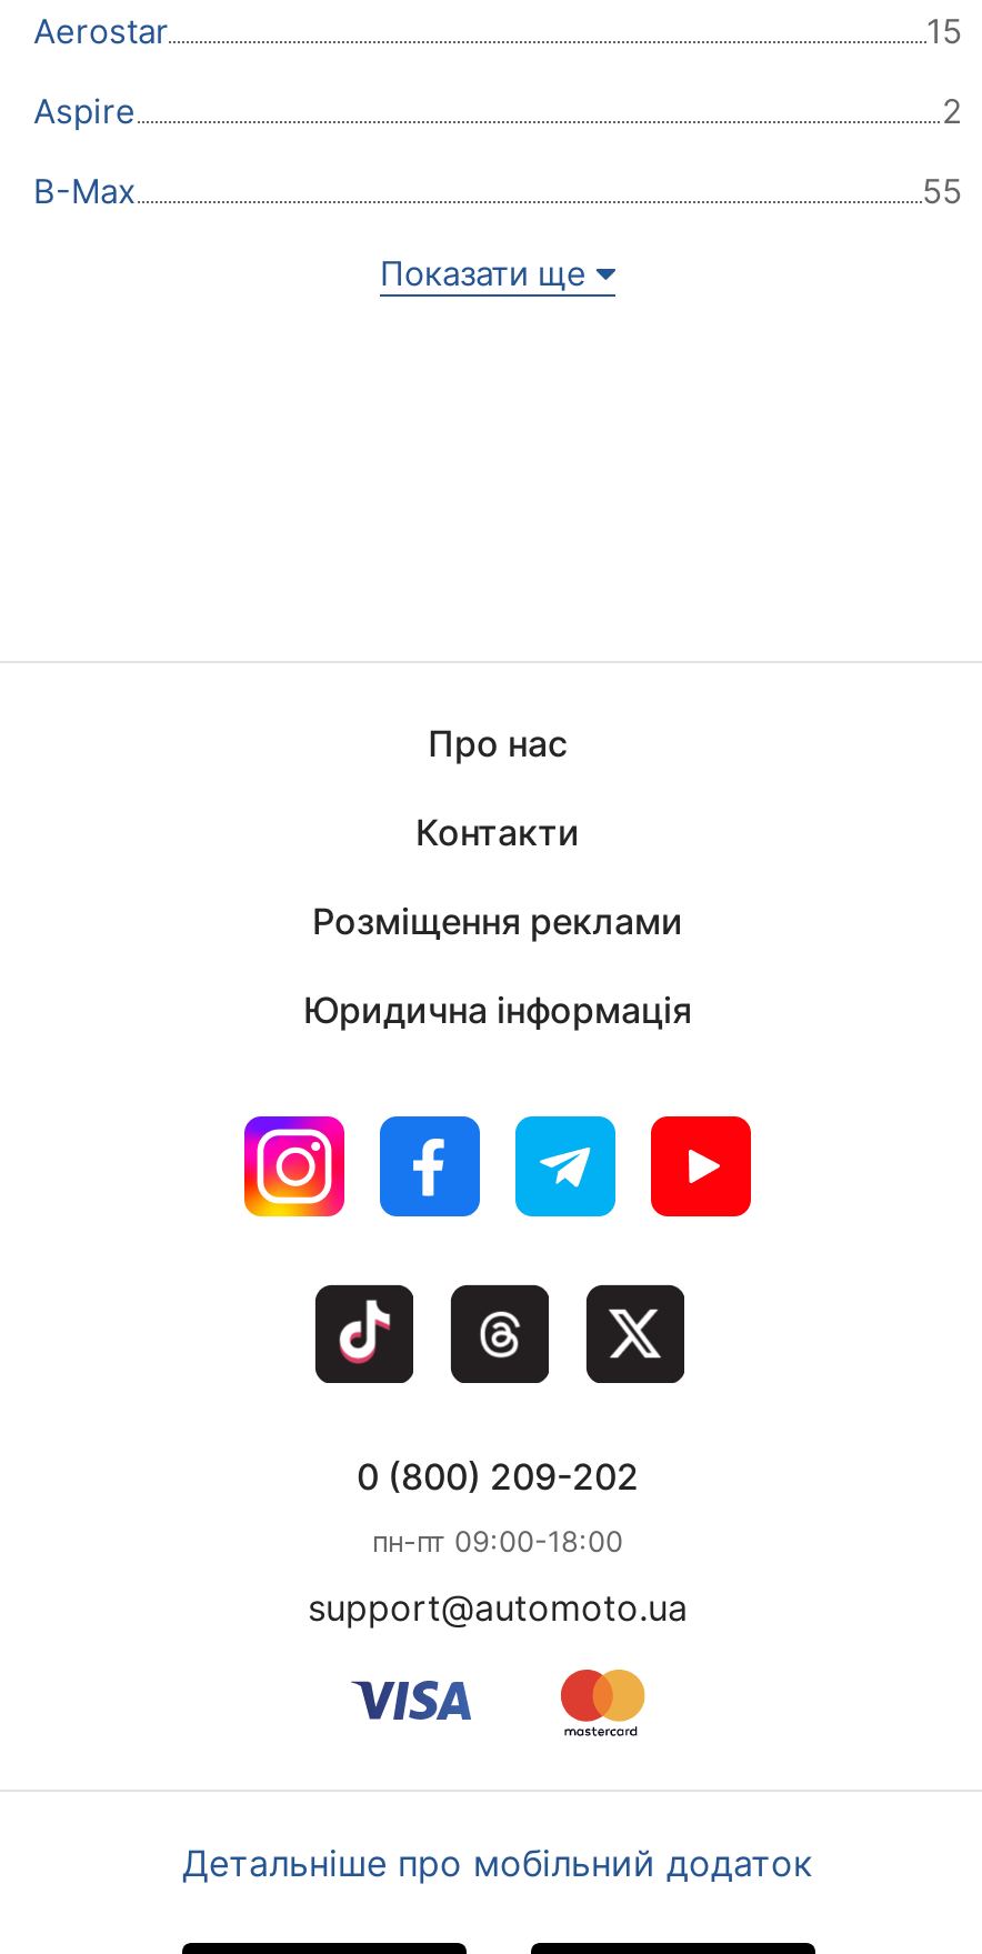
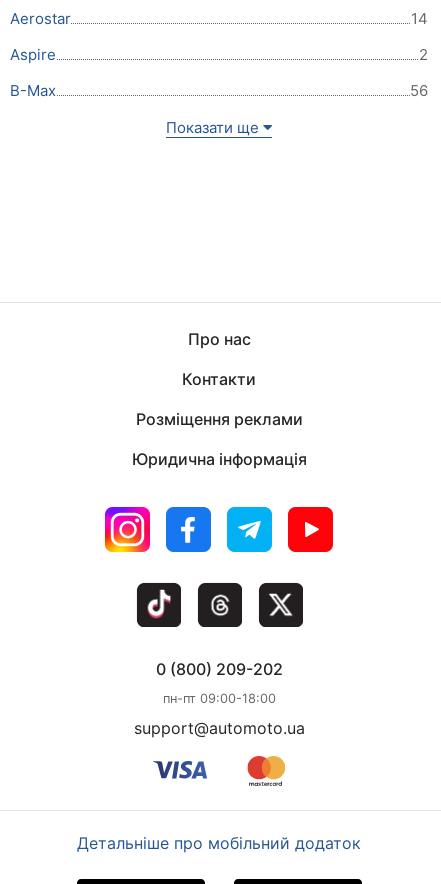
- 15
+ 14

- 55
+ 56
